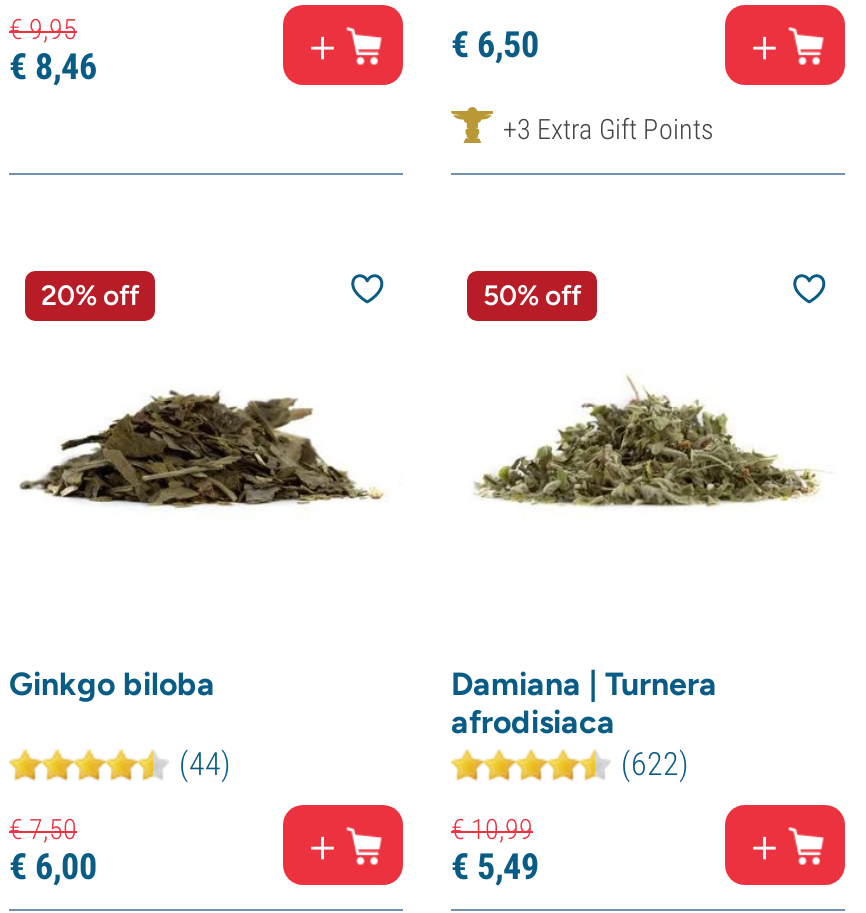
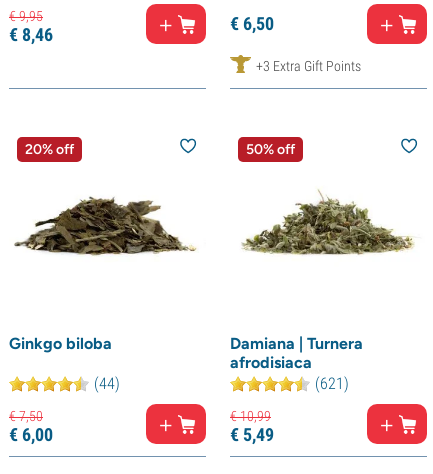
- (622)
+ (621)
